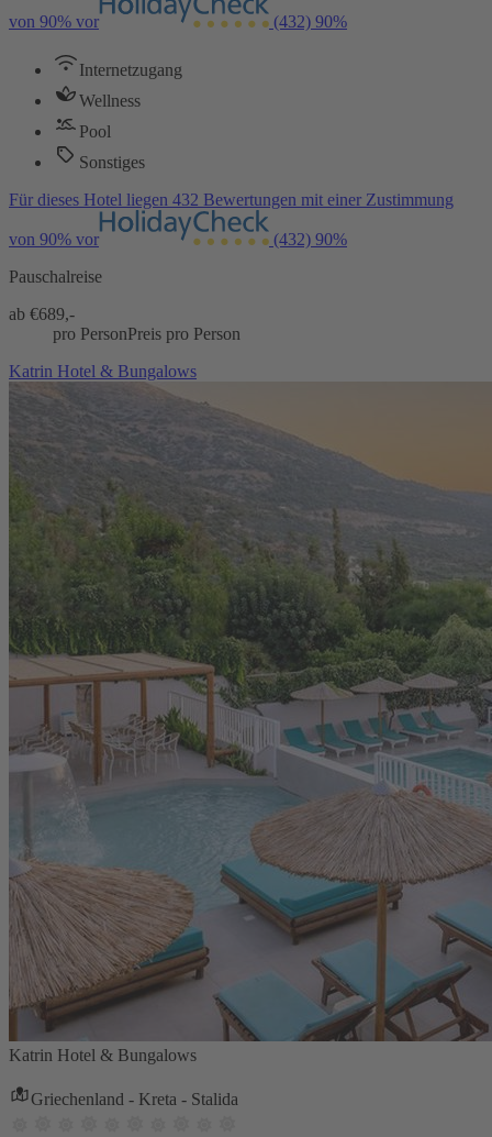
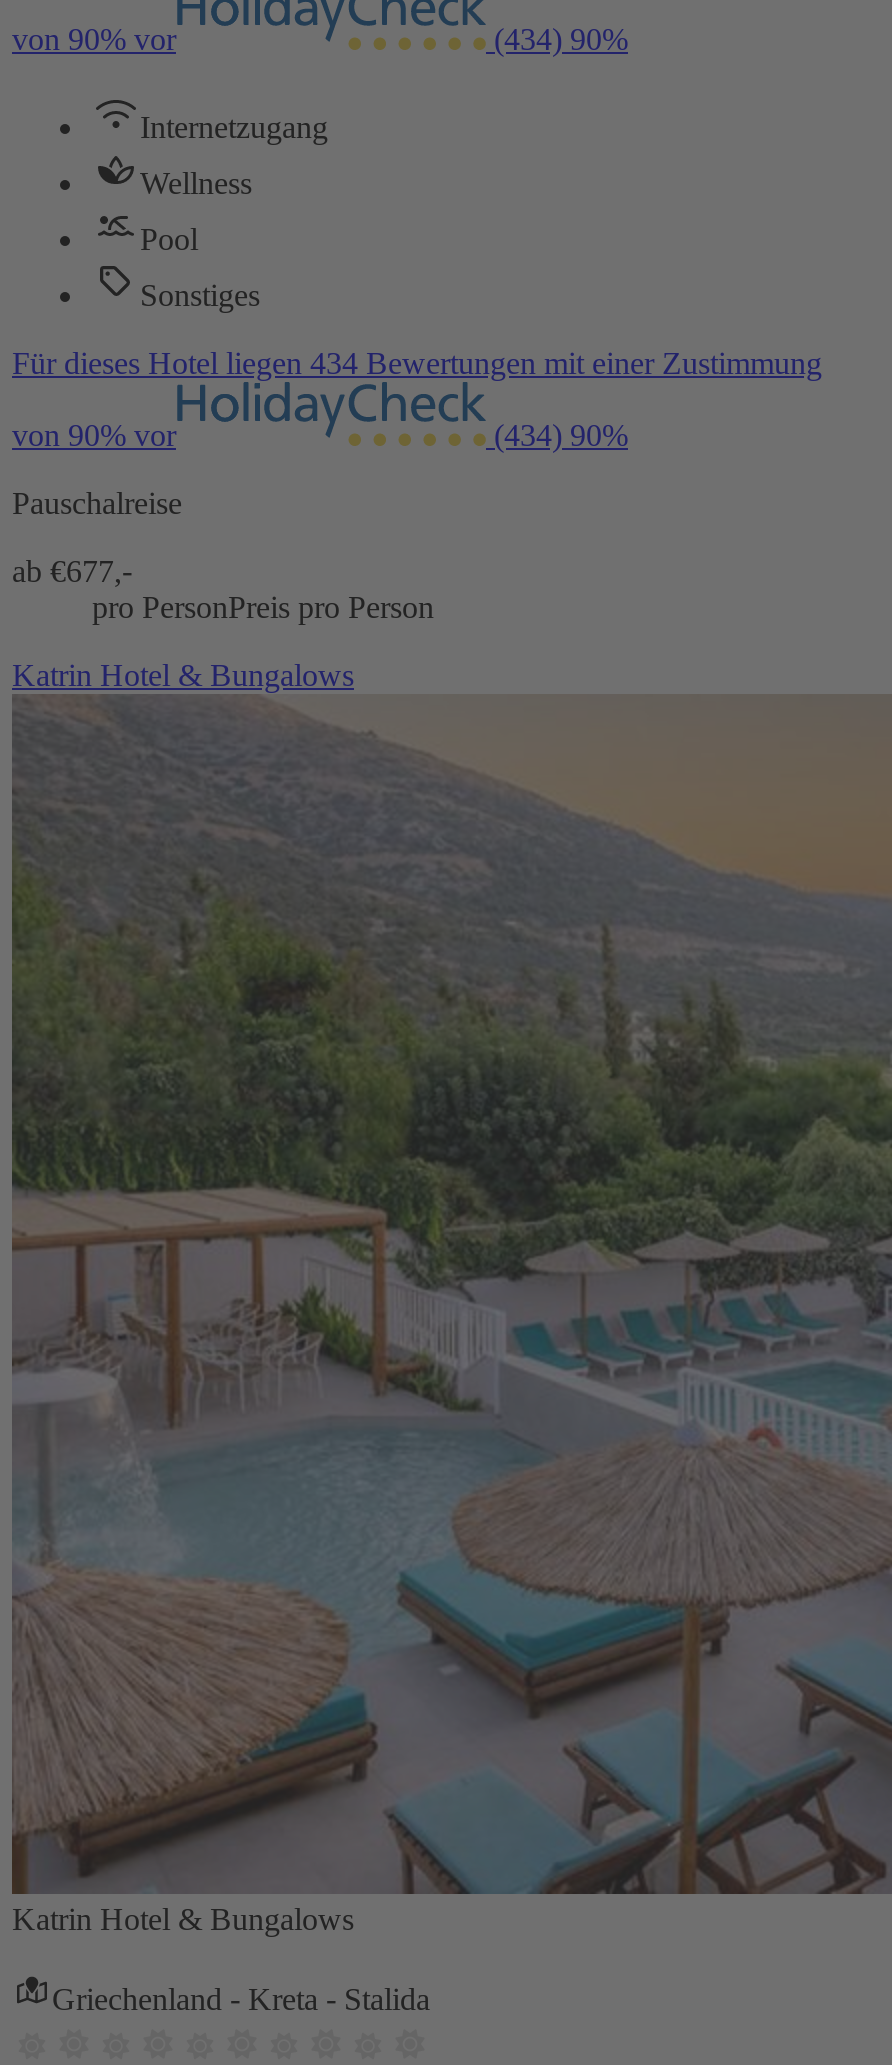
- (432) 90%
+ (434) 90%

- Für dieses Hotel liegen 432 Bewertungen mit einer Zustimmung
+ Für dieses Hotel liegen 434 Bewertungen mit einer Zustimmung

- (432) 90%
+ (434) 90%

- ab €689,-
+ ab €677,-
